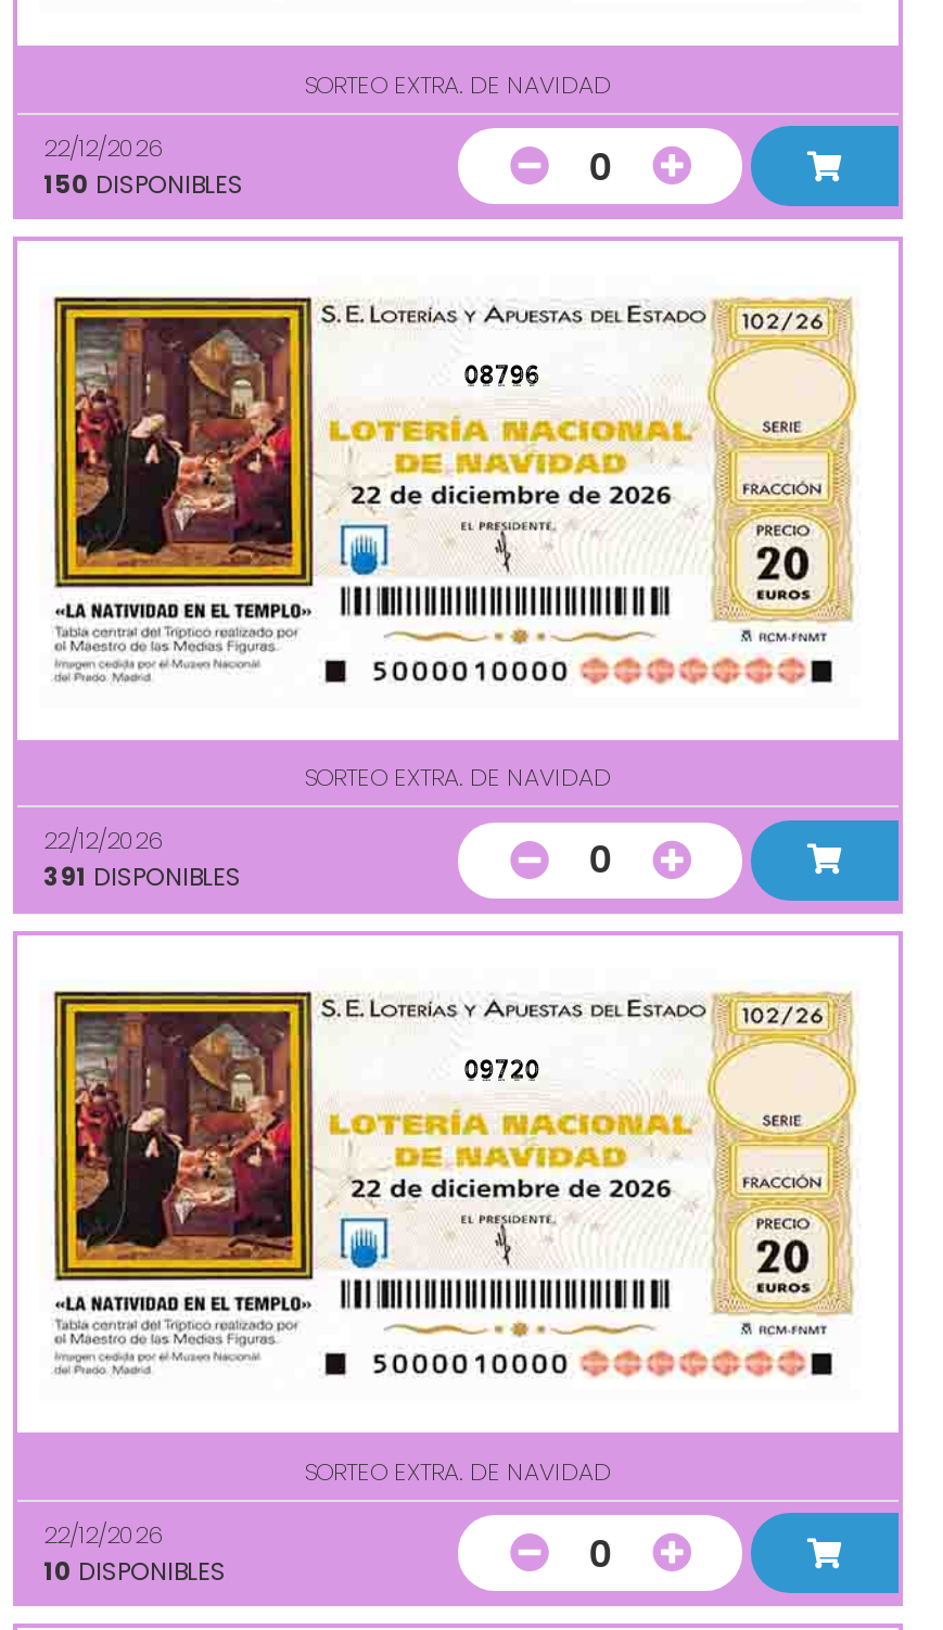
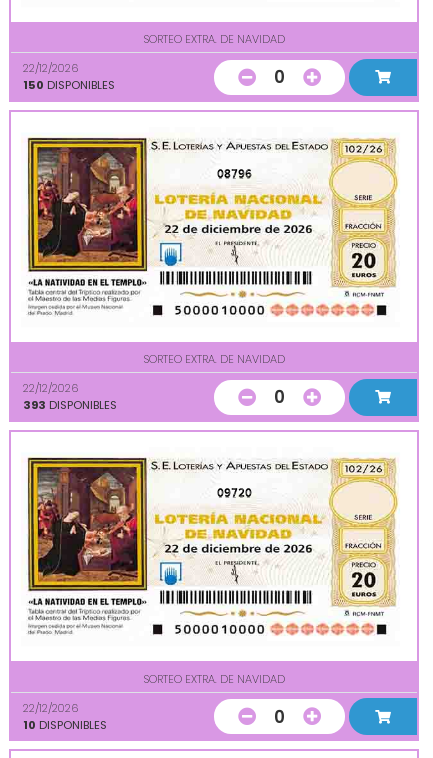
- 391 DISPONIBLES
+ 393 DISPONIBLES
